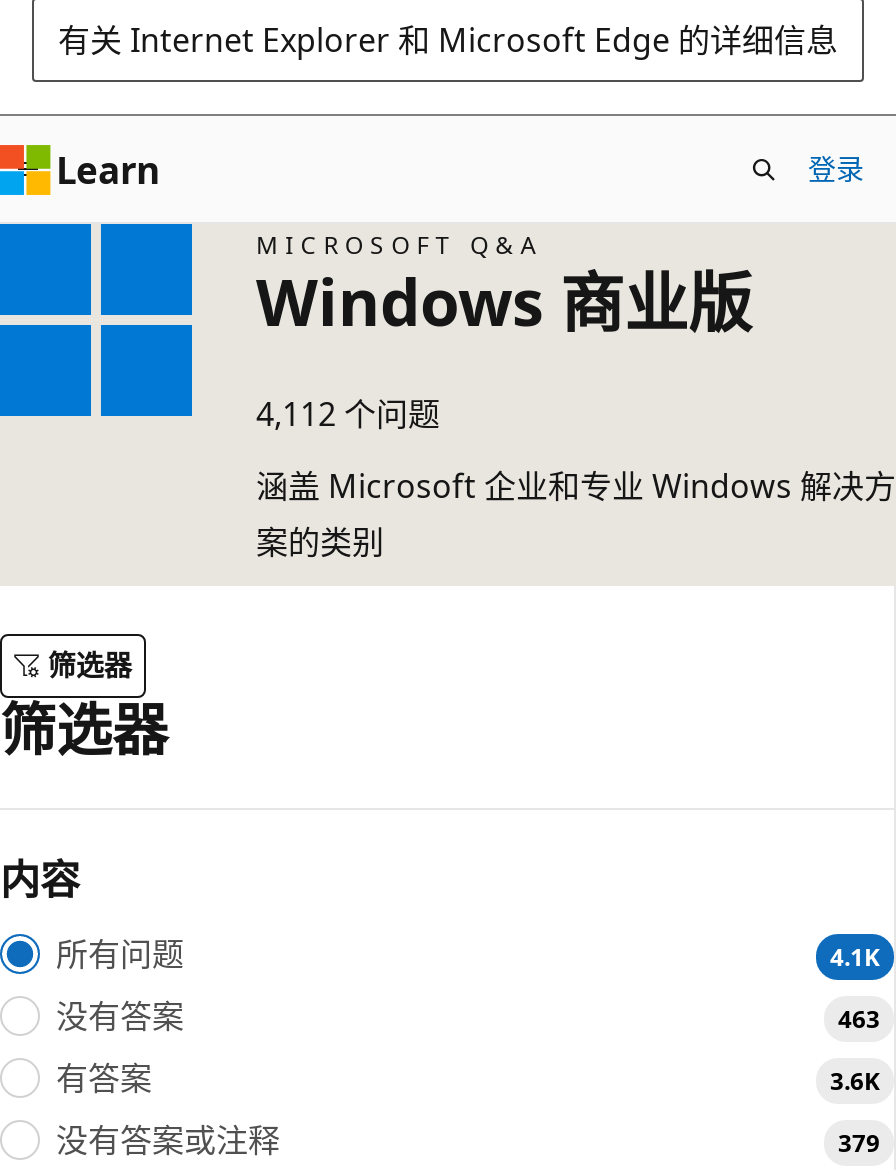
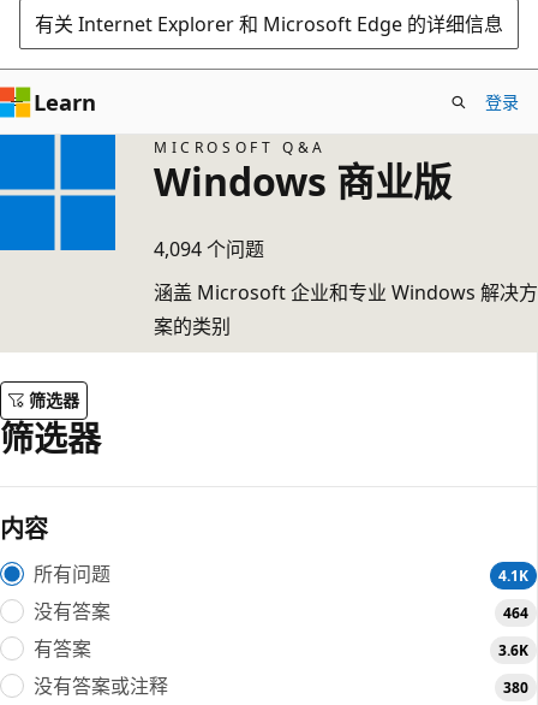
- 4,112 个问题
+ 4,094 个问题

- 463
+ 464

- 379
+ 380
